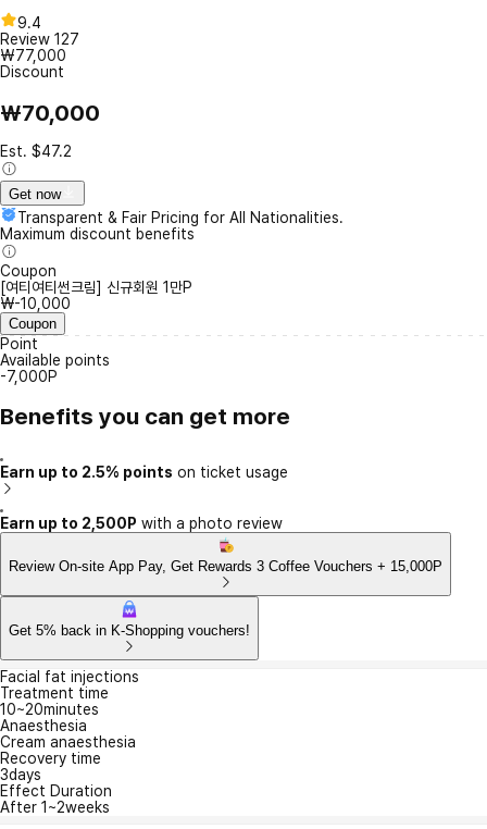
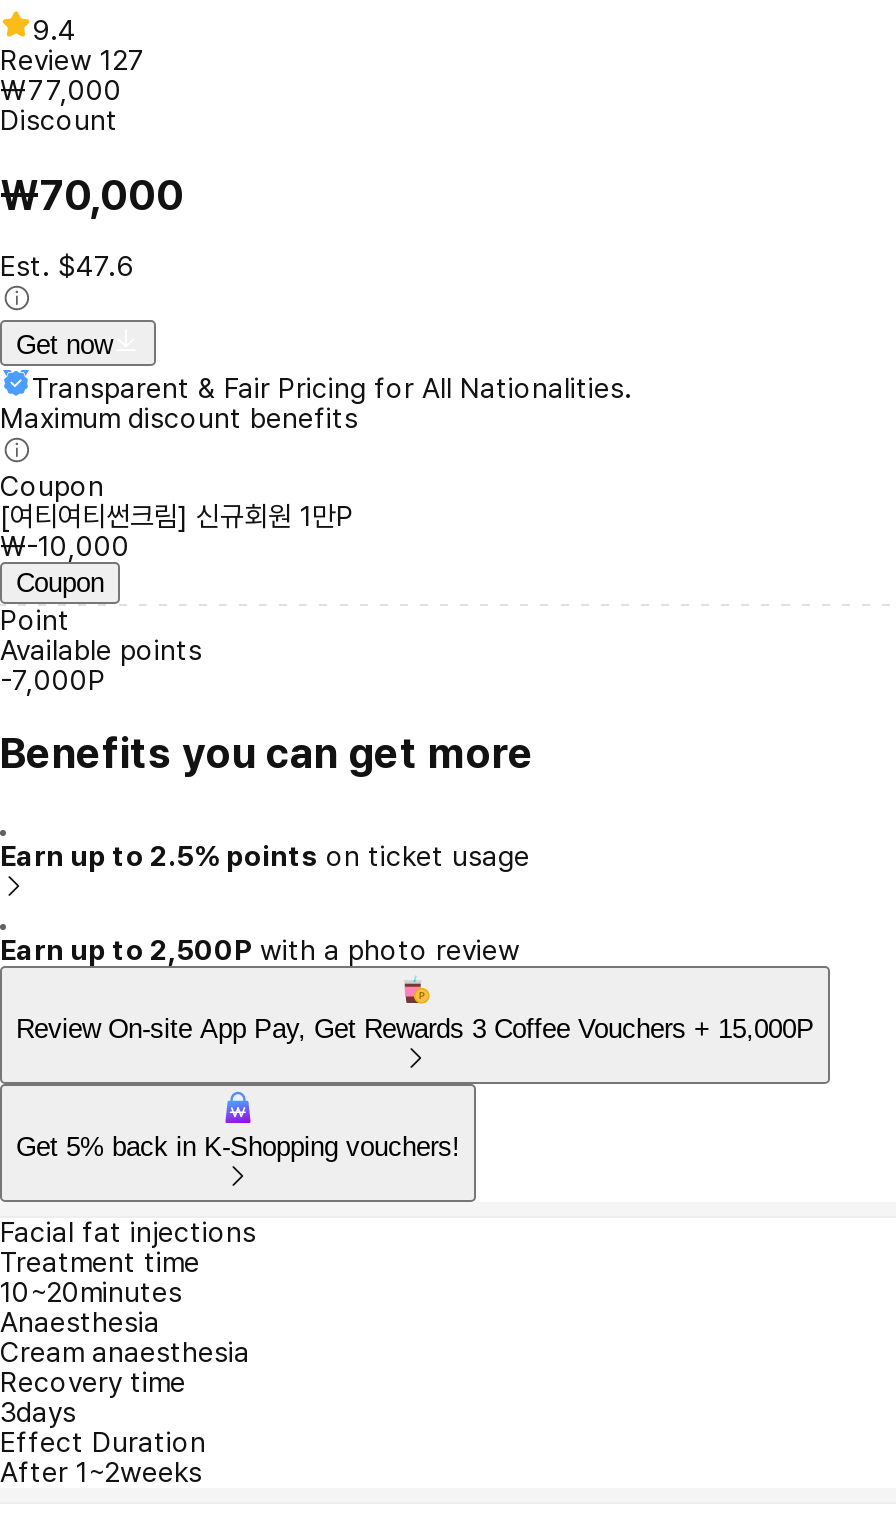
- Est. $47.2
+ Est. $47.6
